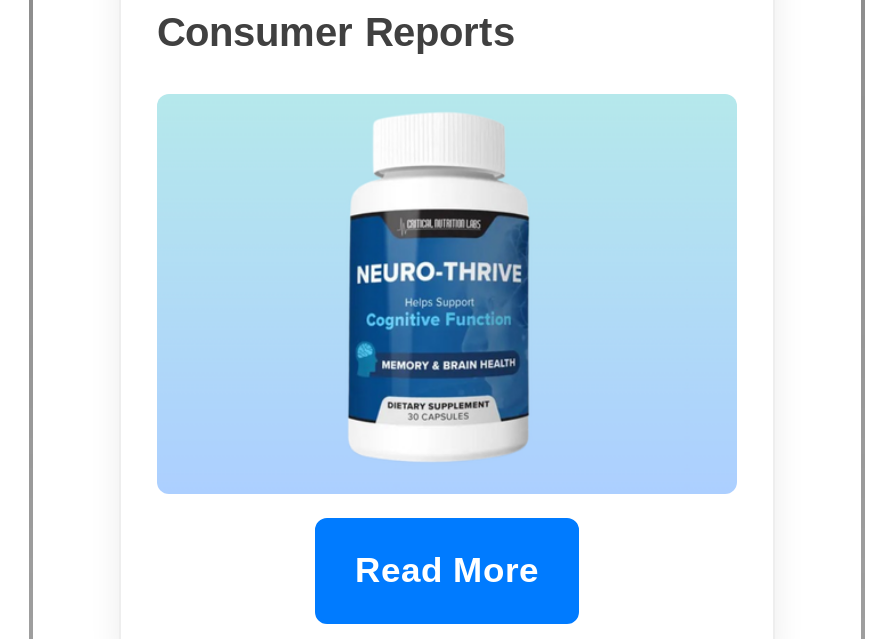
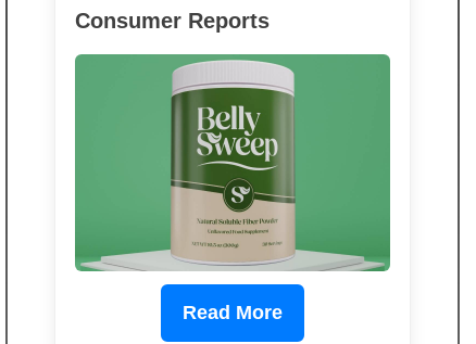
- [image]
+ [image]
